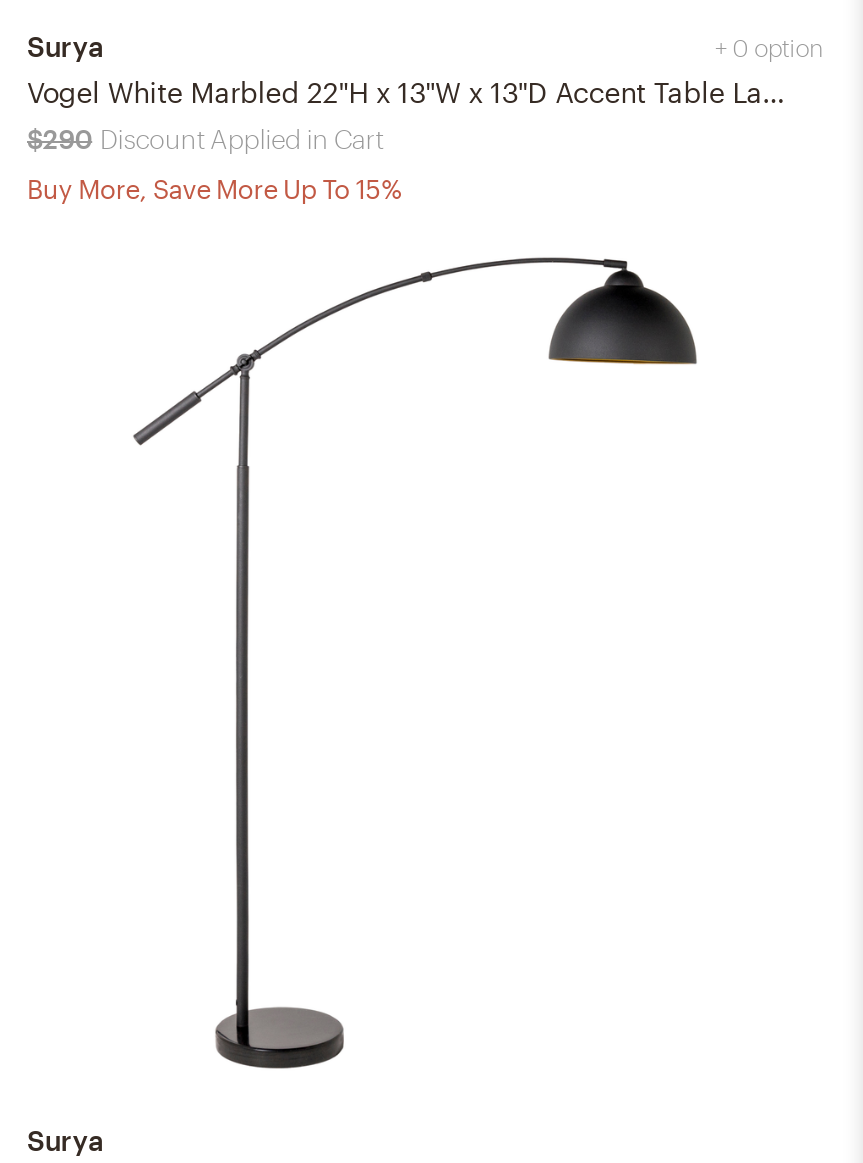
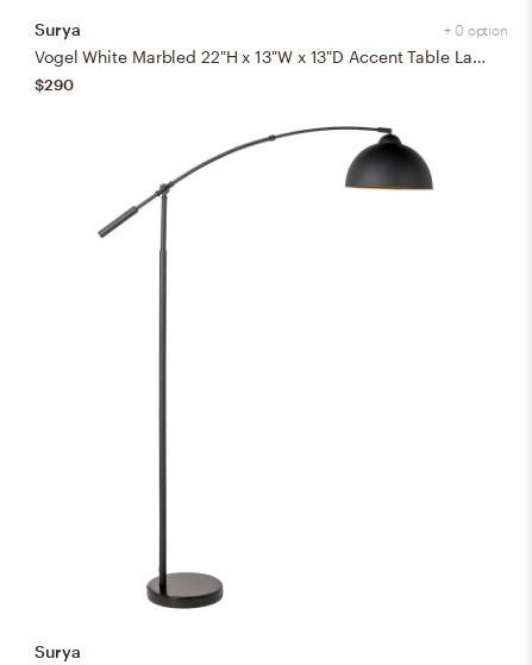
- $290 Discount Applied in Cart
- Buy More, Save More Up To 15%
+ $290
